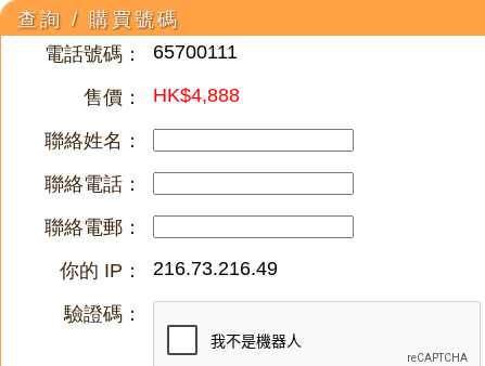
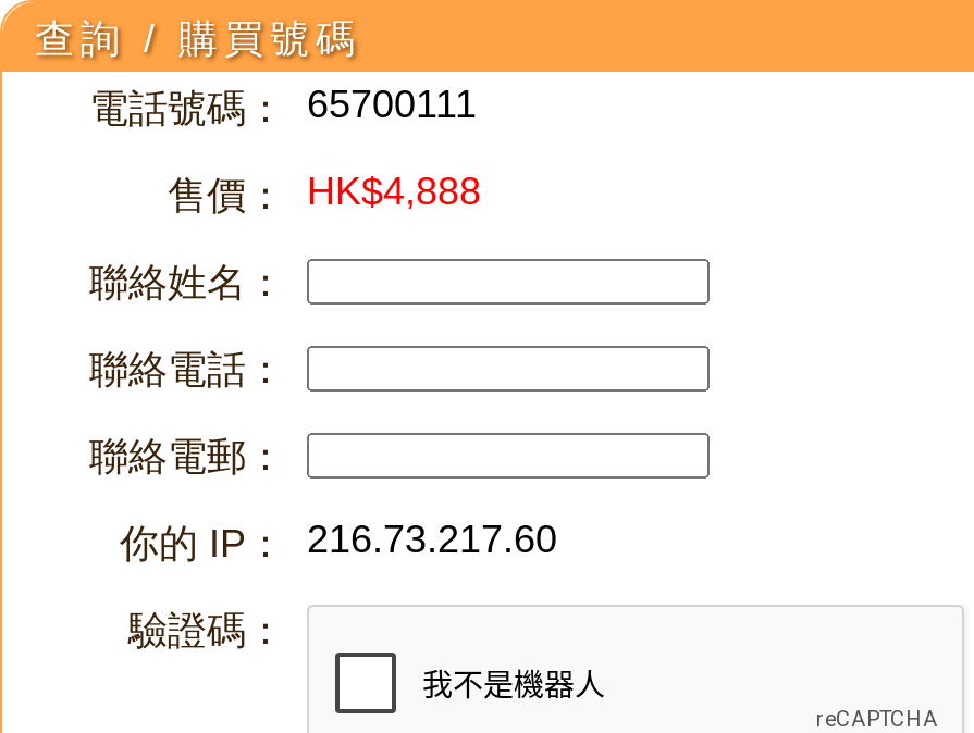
- 你的 IP： 216.73.216.49
+ 你的 IP： 216.73.217.60
